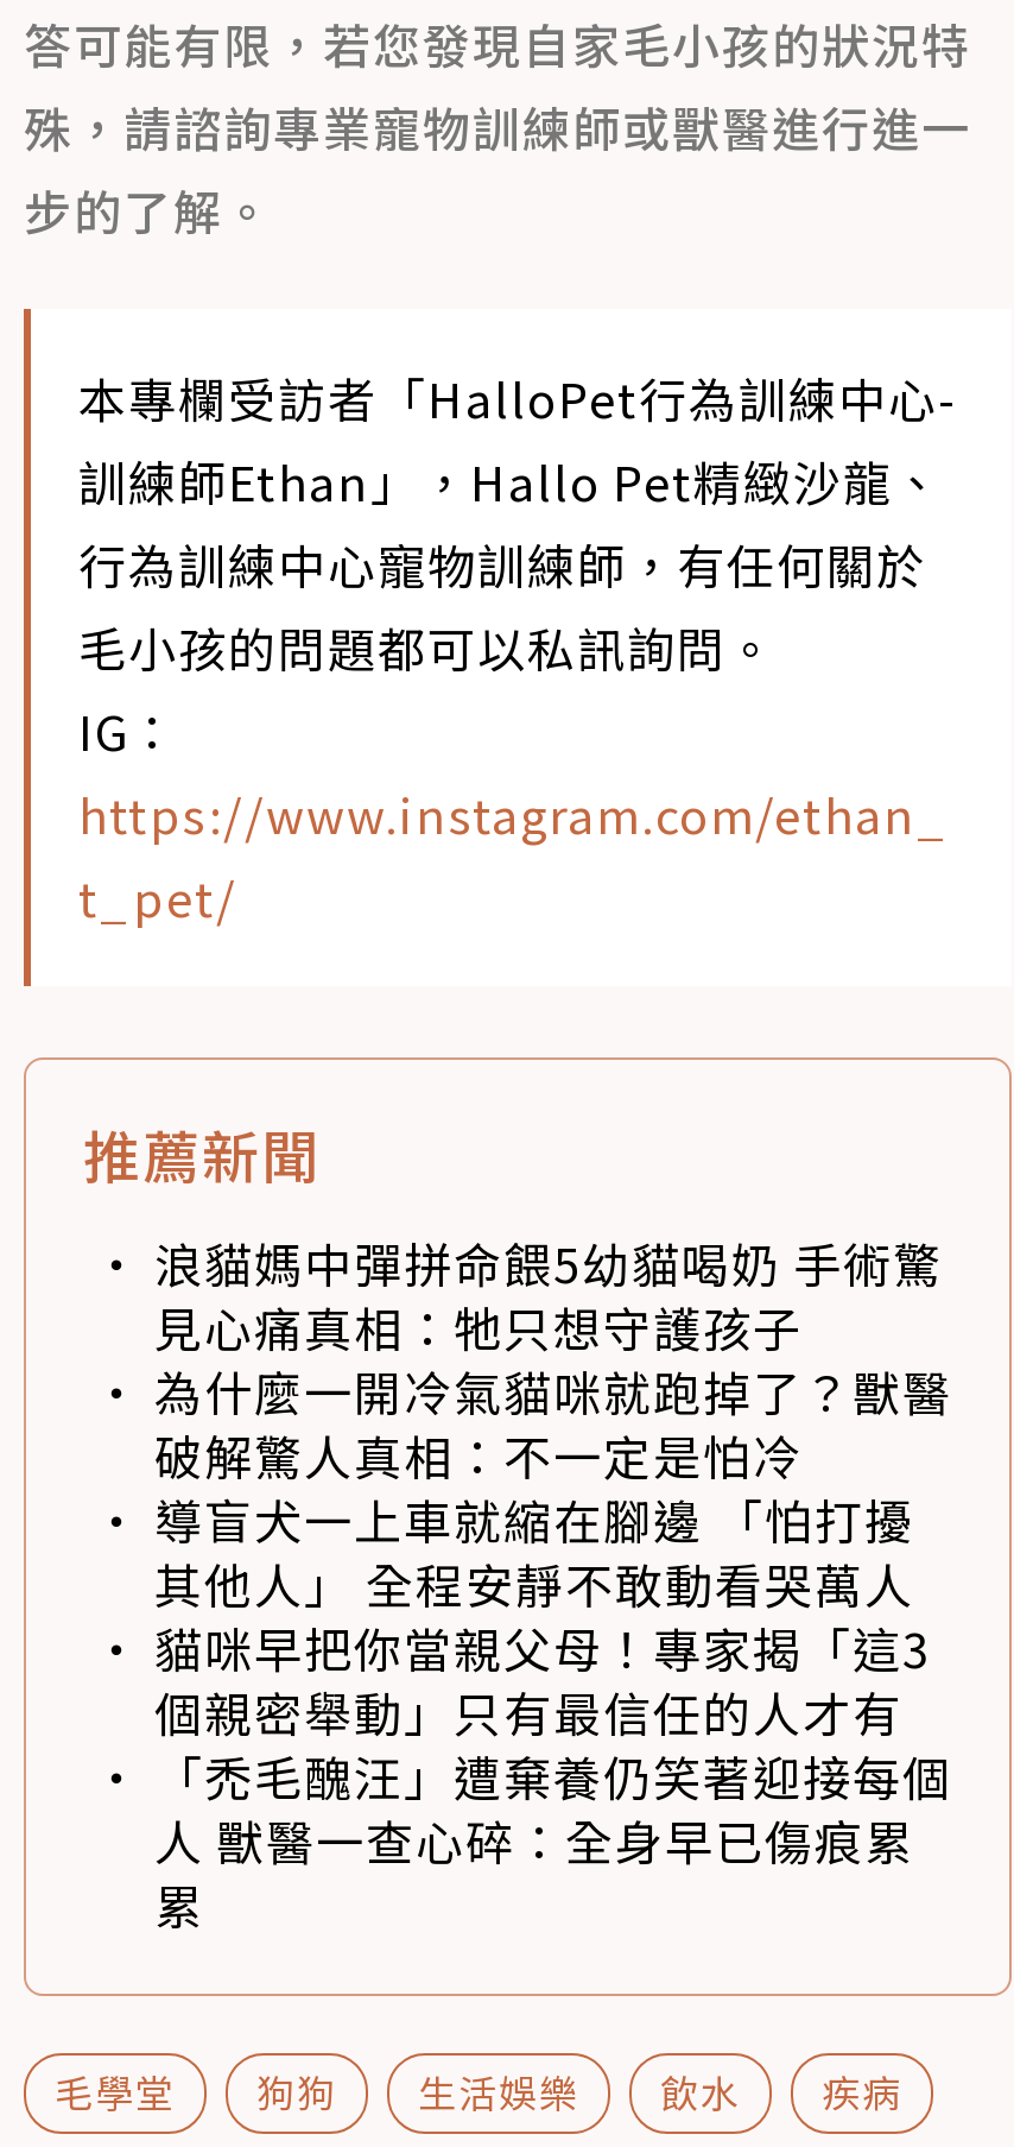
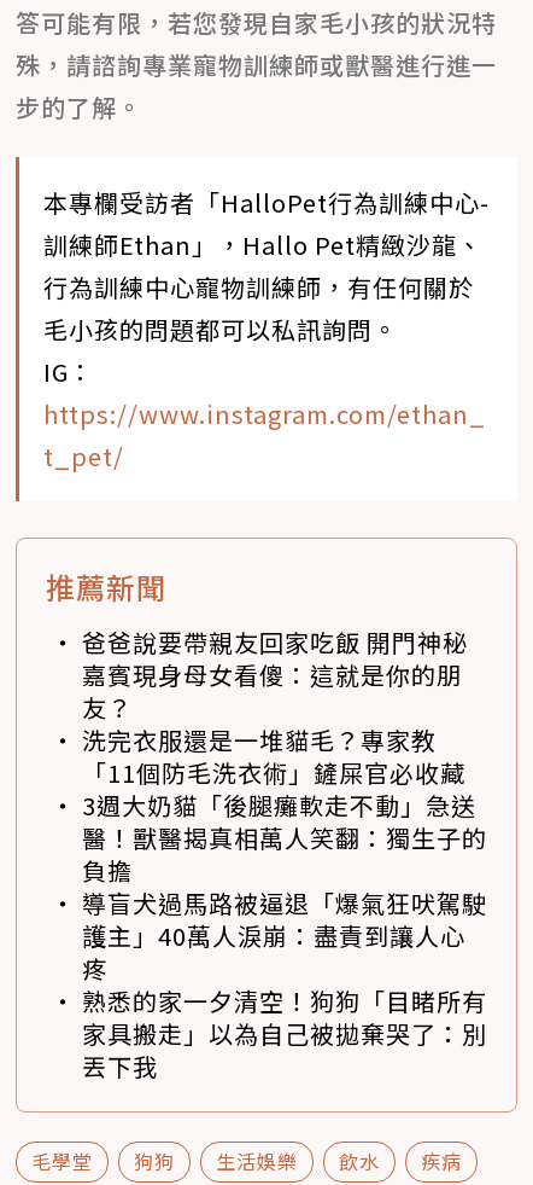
- 浪貓媽中彈拼命餵5幼貓喝奶 手術驚
- 見心痛真相：牠只想守護孩子
- 為什麼一開冷氣貓咪就跑掉了？獸醫
- 破解驚人真相：不一定是怕冷
- 導盲犬一上車就縮在腳邊 「怕打擾
- 其他人」 全程安靜不敢動看哭萬人
- 貓咪早把你當親父母！專家揭「這3
- 個親密舉動」只有最信任的人才有
- 「禿毛醜汪」遭棄養仍笑著迎接每個
- 人 獸醫一查心碎：全身早已傷痕累
- 累
+ 爸爸說要帶親友回家吃飯 開門神秘
+ 嘉賓現身母女看傻：這就是你的朋
+ 友？
+ 洗完衣服還是一堆貓毛？專家教
+ 「11個防毛洗衣術」鏟屎官必收藏
+ 3週大奶貓「後腿癱軟走不動」急送
+ 醫！獸醫揭真相萬人笑翻：獨生子的
+ 負擔
+ 導盲犬過馬路被逼退「爆氣狂吠駕駛
+ 護主」40萬人淚崩：盡責到讓人心
+ 疼
+ 熟悉的家一夕清空！狗狗「目睹所有
+ 家具搬走」以為自己被拋棄哭了：別
+ 丟下我
